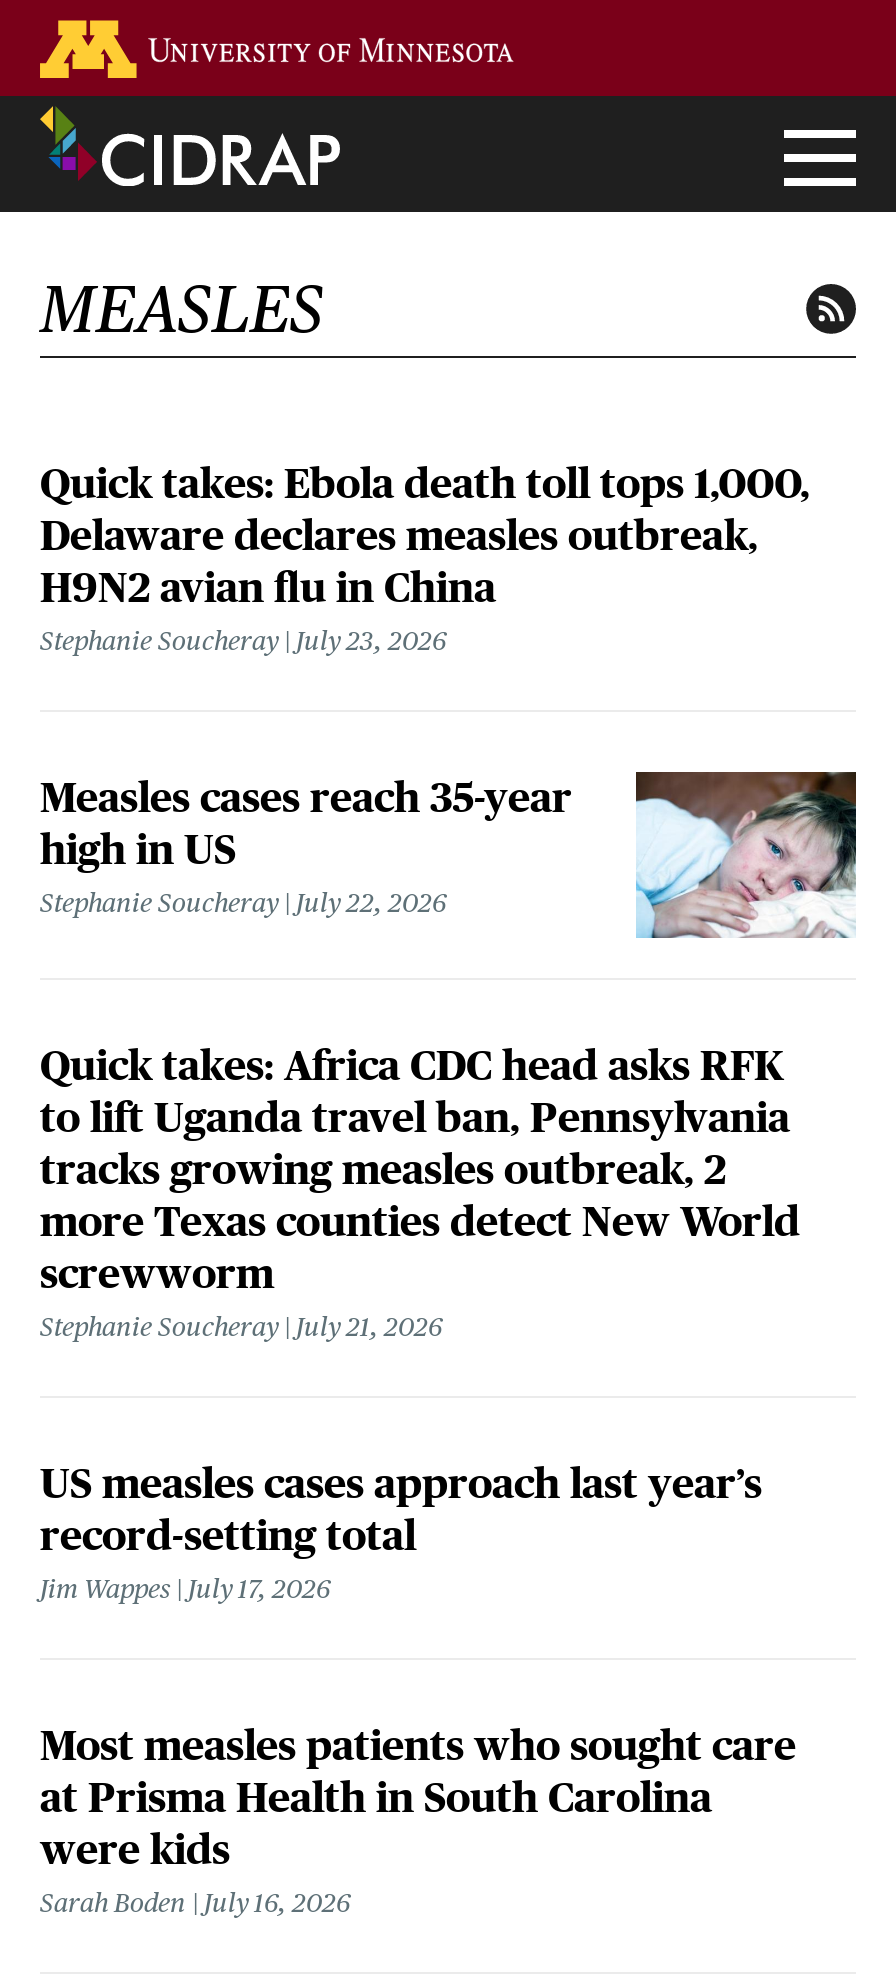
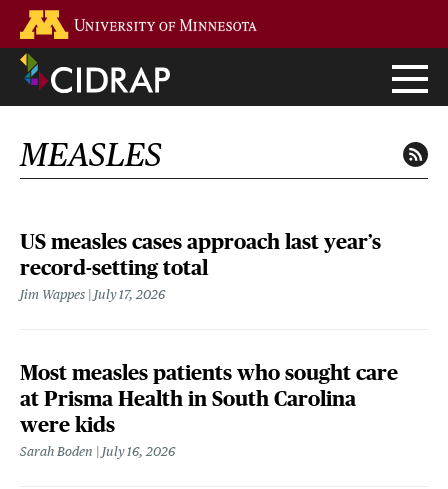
- Quick takes: Ebola death toll tops 1,000,
- Delaware declares measles outbreak,
- H9N2 avian flu in China
- Stephanie Soucheray July 23, 2026

- [image]
- Measles cases reach 35-year
- high in US
- Stephanie Soucheray July 22, 2026

- Quick takes: Africa CDC head asks RFK
- to lift Uganda travel ban, Pennsylvania
- tracks growing measles outbreak, 2
- more Texas counties detect New World
- screwworm
- Stephanie Soucheray July 21, 2026
